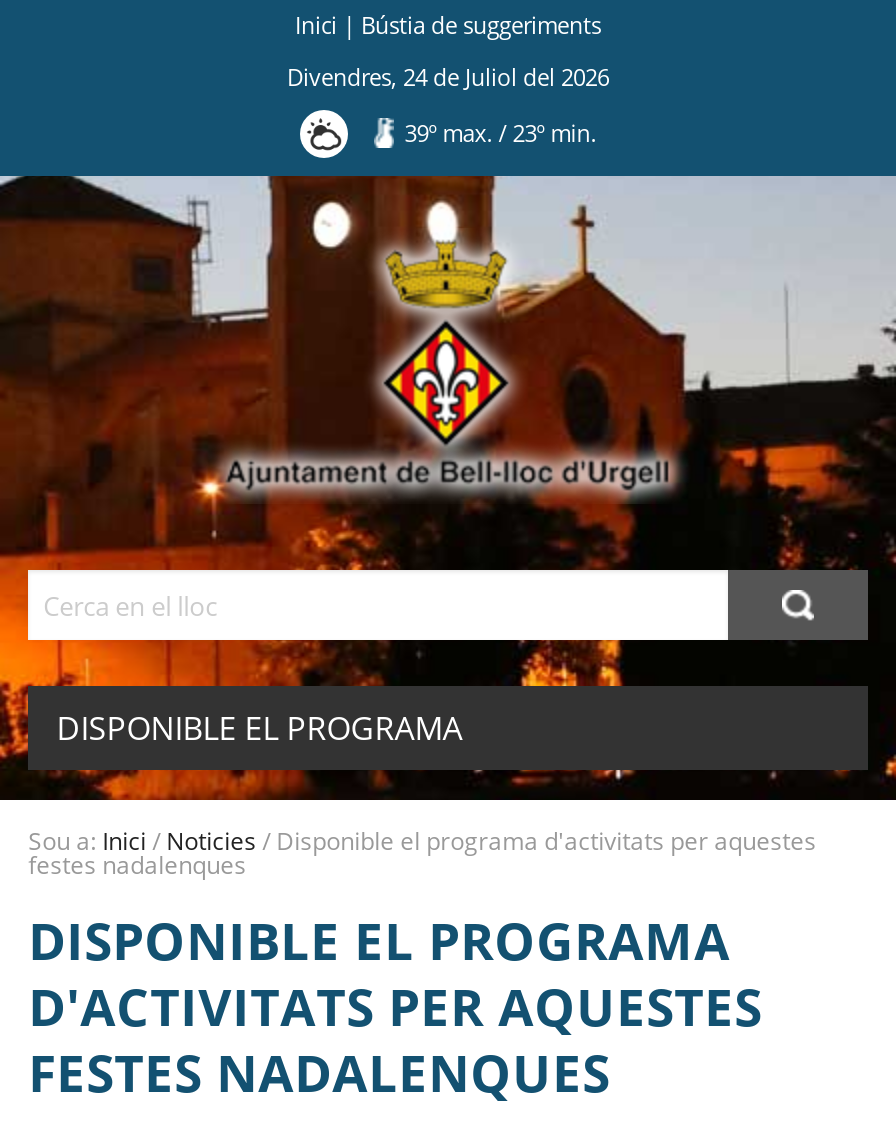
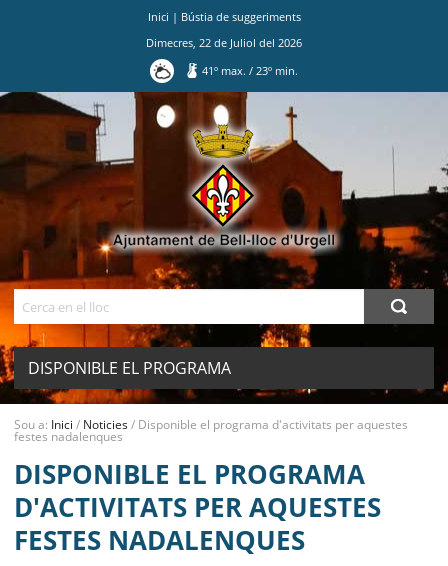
- Divendres, 24 de Juliol del 2026
+ Dimecres, 22 de Juliol del 2026

- 39º max. / 23º min.
+ 41º max. / 23º min.
